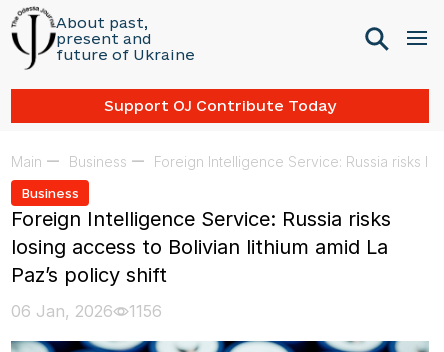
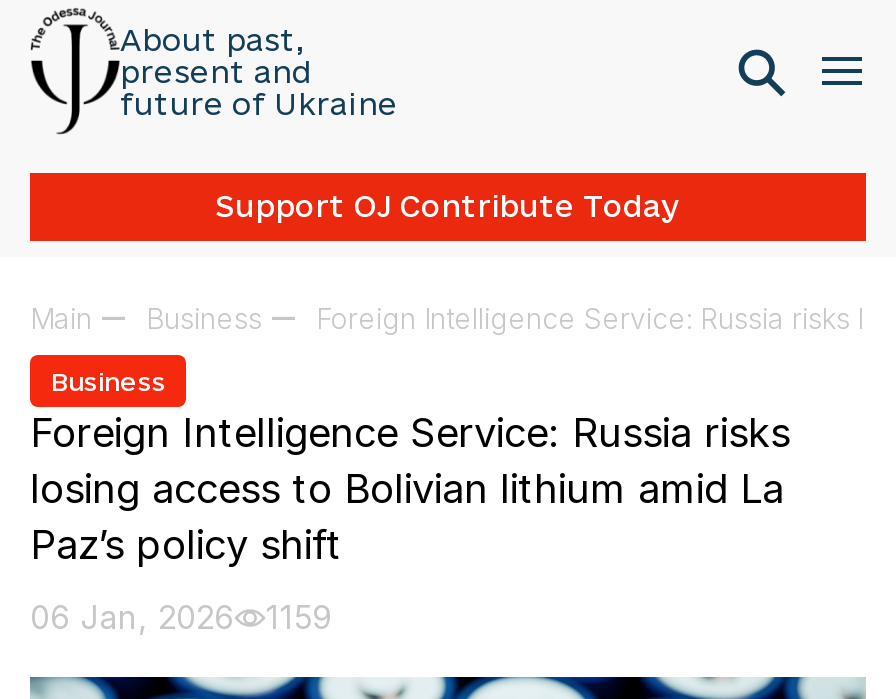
- 06 Jan, 2026 1156
+ 06 Jan, 2026 1159
